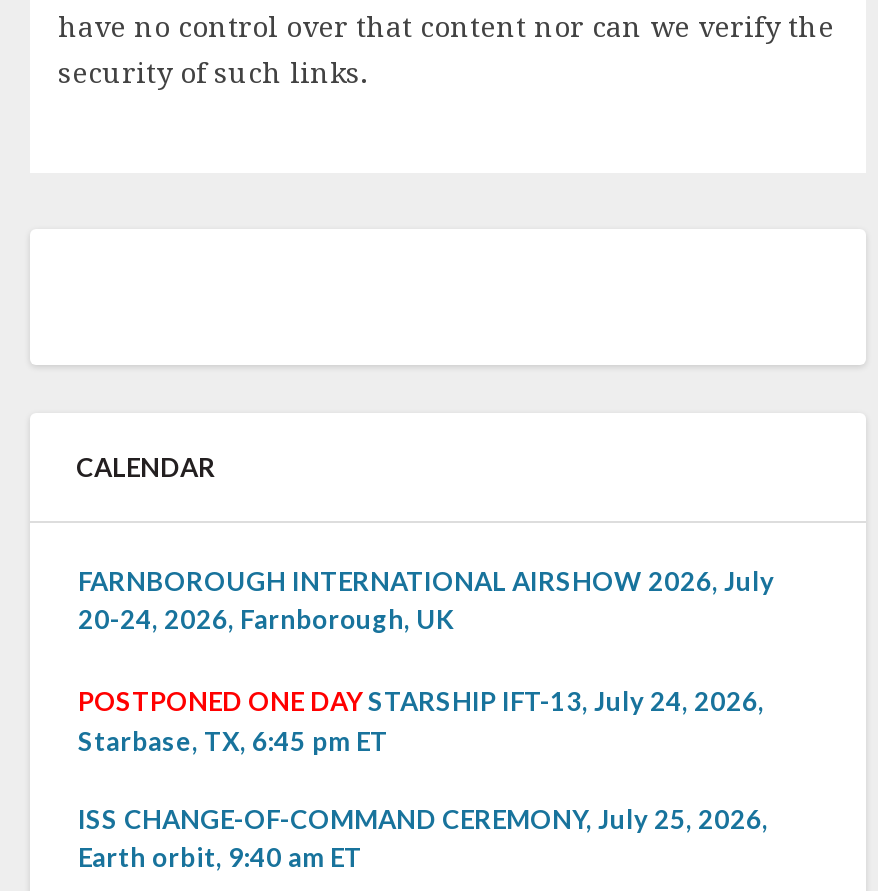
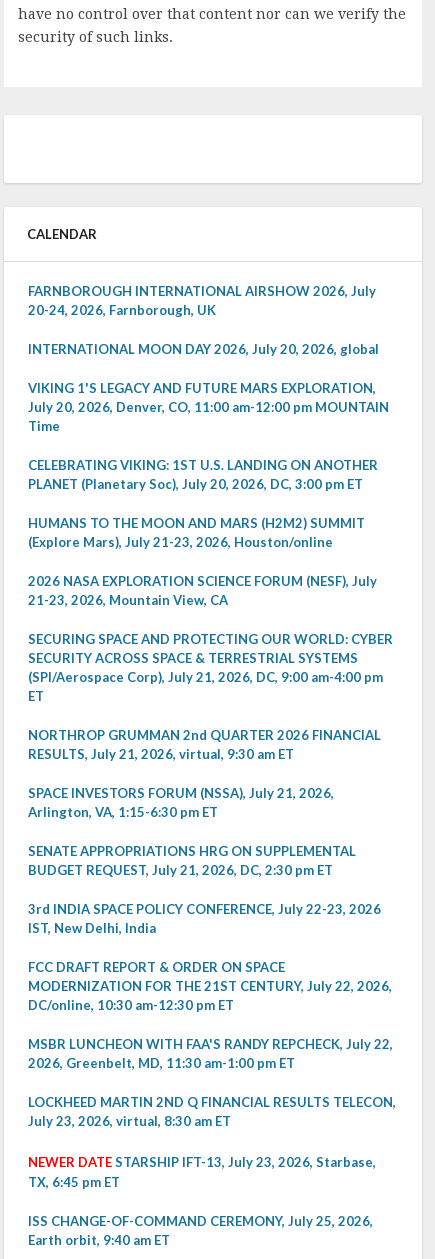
- POSTPONED ONE DAY STARSHIP IFT-13, July 24, 2026,
- Starbase, TX, 6:45 pm ET
+ INTERNATIONAL MOON DAY 2026, July 20, 2026, global
+ VIKING 1'S LEGACY AND FUTURE MARS EXPLORATION,
+ July 20, 2026, Denver, CO, 11:00 am-12:00 pm MOUNTAIN
+ Time
+ CELEBRATING VIKING: 1ST U.S. LANDING ON ANOTHER
+ PLANET (Planetary Soc), July 20, 2026, DC, 3:00 pm ET
+ HUMANS TO THE MOON AND MARS (H2M2) SUMMIT
+ (Explore Mars), July 21-23, 2026, Houston/online
+ 2026 NASA EXPLORATION SCIENCE FORUM (NESF), July
+ 21-23, 2026, Mountain View, CA
+ SECURING SPACE AND PROTECTING OUR WORLD: CYBER
+ SECURITY ACROSS SPACE & TERRESTRIAL SYSTEMS
+ (SPI/Aerospace Corp), July 21, 2026, DC, 9:00 am-4:00 pm
+ ET
+ NORTHROP GRUMMAN 2nd QUARTER 2026 FINANCIAL
+ RESULTS, July 21, 2026, virtual, 9:30 am ET
+ SPACE INVESTORS FORUM (NSSA), July 21, 2026,
+ Arlington, VA, 1:15-6:30 pm ET
+ SENATE APPROPRIATIONS HRG ON SUPPLEMENTAL
+ BUDGET REQUEST, July 21, 2026, DC, 2:30 pm ET
+ 3rd INDIA SPACE POLICY CONFERENCE, July 22-23, 2026
+ IST, New Delhi, India
+ FCC DRAFT REPORT & ORDER ON SPACE
+ MODERNIZATION FOR THE 21ST CENTURY, July 22, 2026,
+ DC/online, 10:30 am-12:30 pm ET
+ MSBR LUNCHEON WITH FAA'S RANDY REPCHECK, July 22,
+ 2026, Greenbelt, MD, 11:30 am-1:00 pm ET
+ LOCKHEED MARTIN 2ND Q FINANCIAL RESULTS TELECON,
+ July 23, 2026, virtual, 8:30 am ET
+ NEWER DATE STARSHIP IFT-13, July 23, 2026, Starbase,
+ TX, 6:45 pm ET
